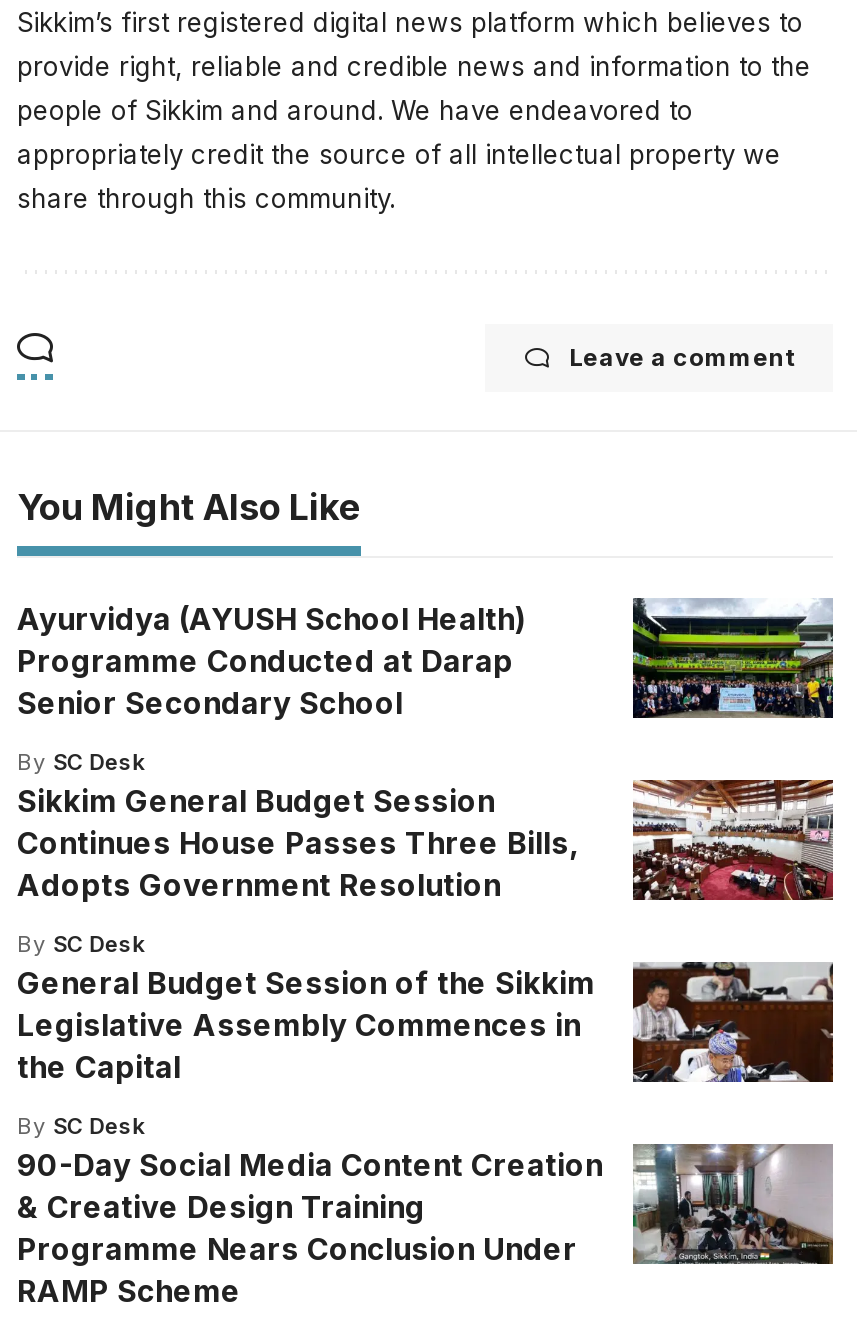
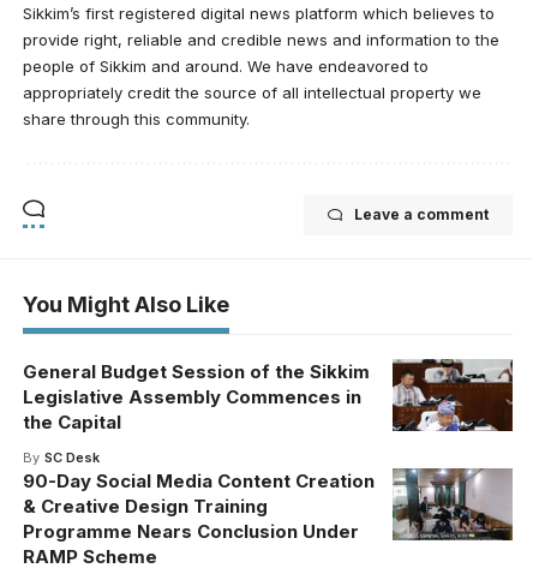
- [image]
- Ayurvidya (AYUSH School Health)
- Programme Conducted at Darap
- Senior Secondary School
- By SC Desk
- Sikkim General Budget Session
- Continues House Passes Three Bills,
- Adopts Government Resolution
- By SC Desk

- [image]
